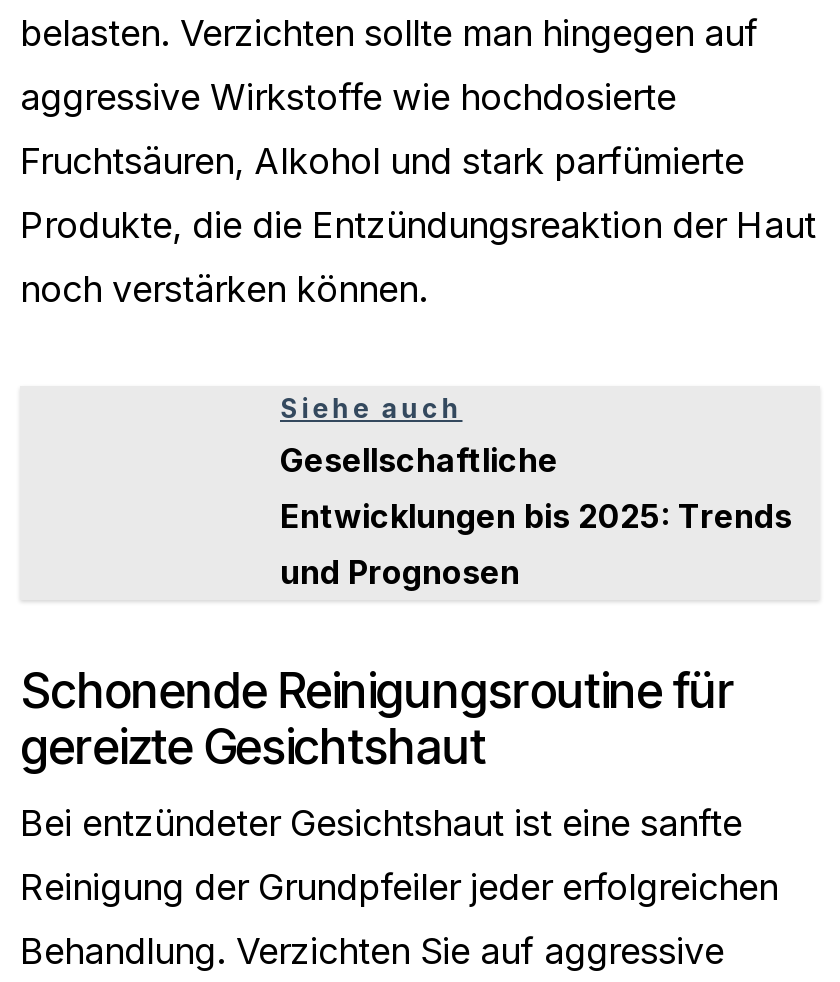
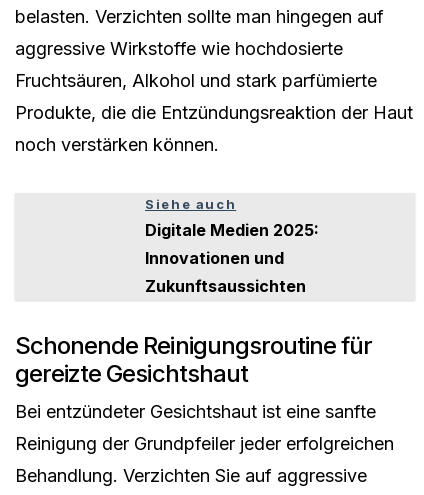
- Gesellschaftliche
- Entwicklungen bis 2025: Trends
- und Prognosen
+ Digitale Medien 2025:
+ Innovationen und
+ Zukunftsaussichten
